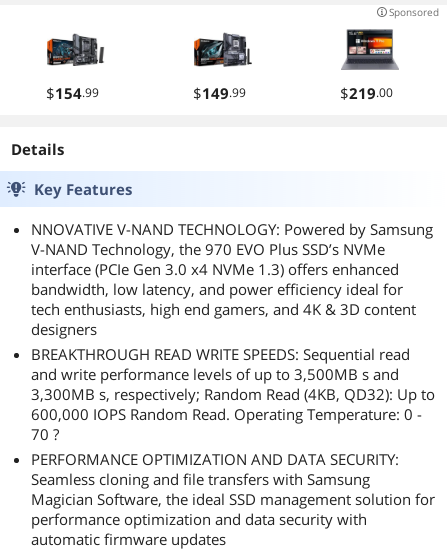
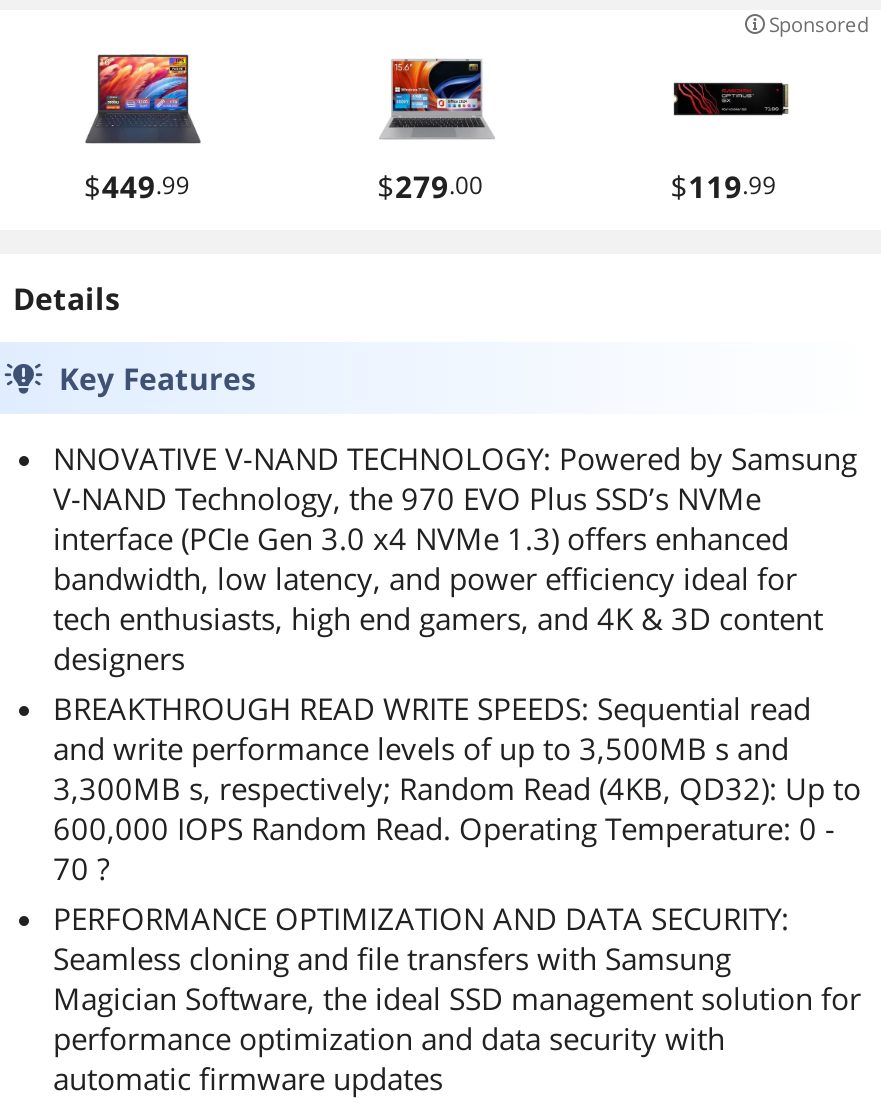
- [image]
- $154.99
+ [image]
+ $449.99

- [image]
- $149.99
+ [image]
+ $279.00

- [image]
- $219.00
+ [image]
+ $119.99
